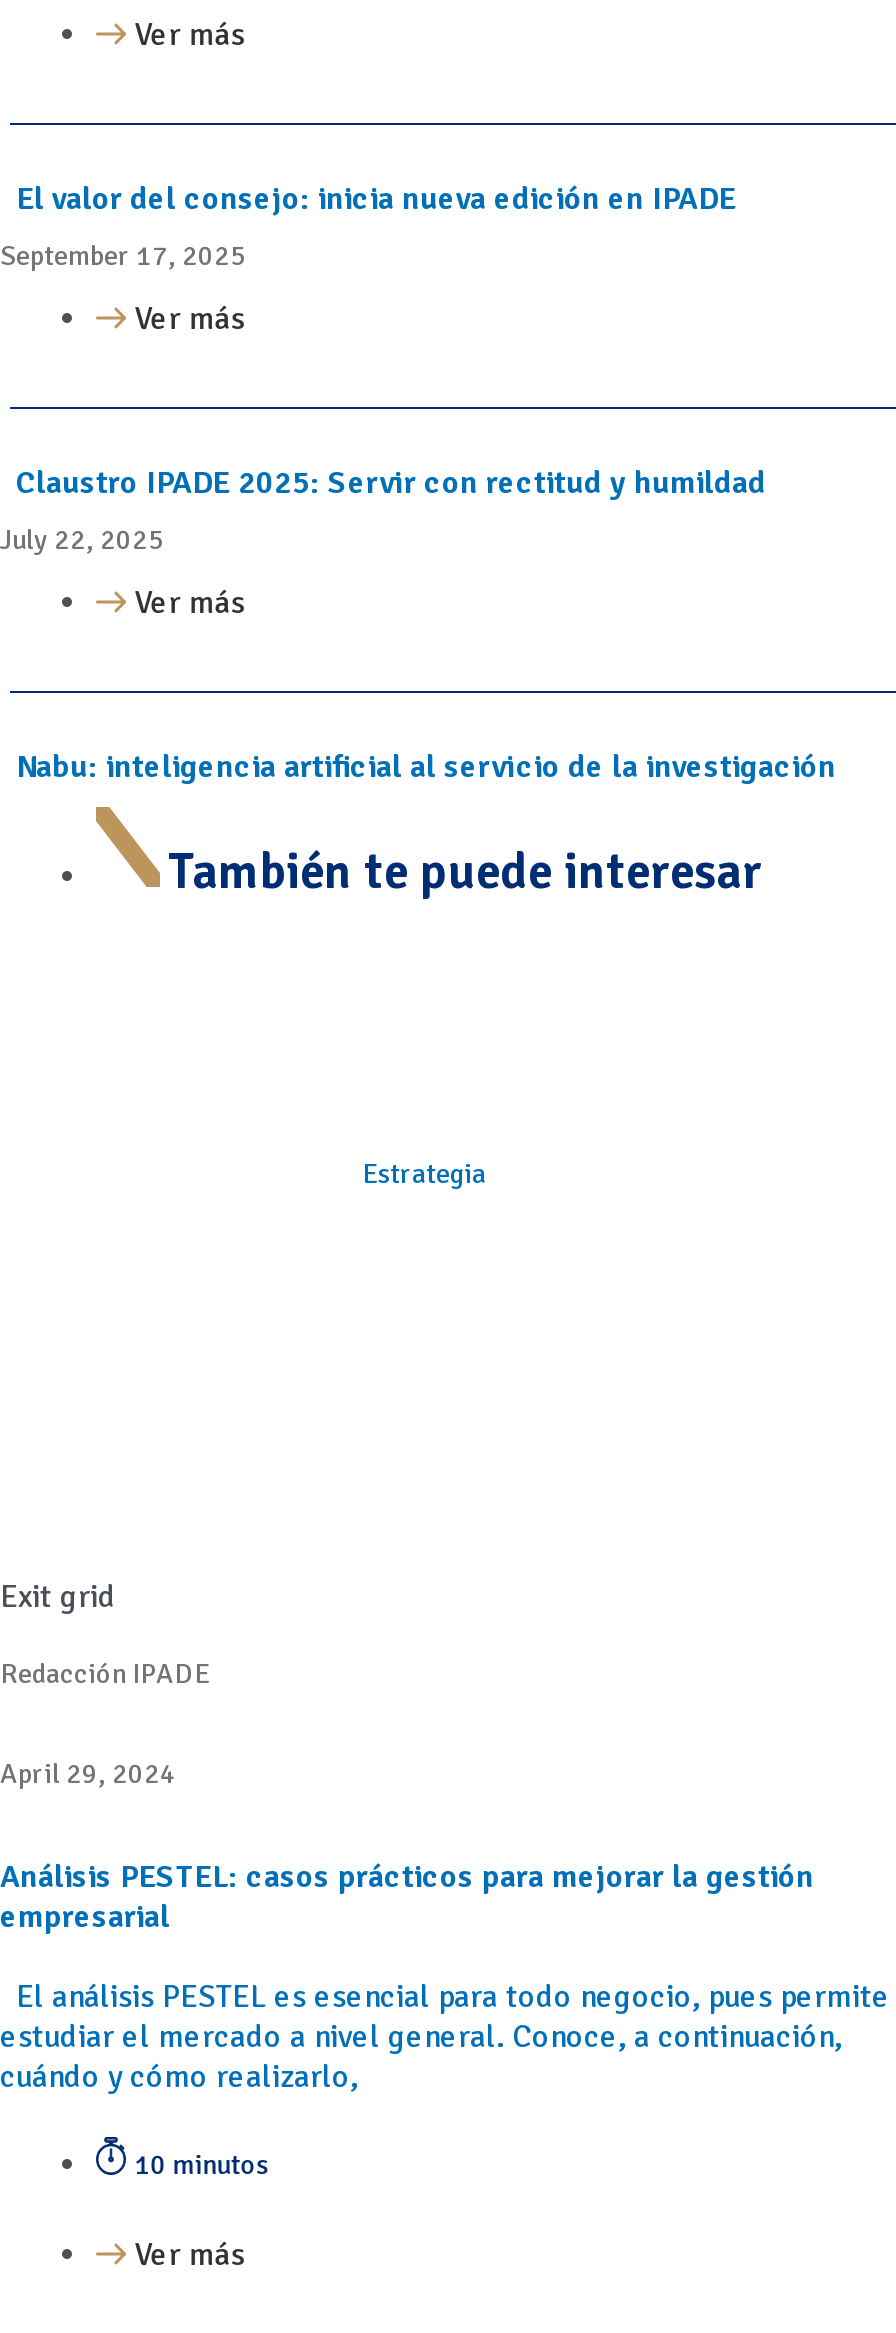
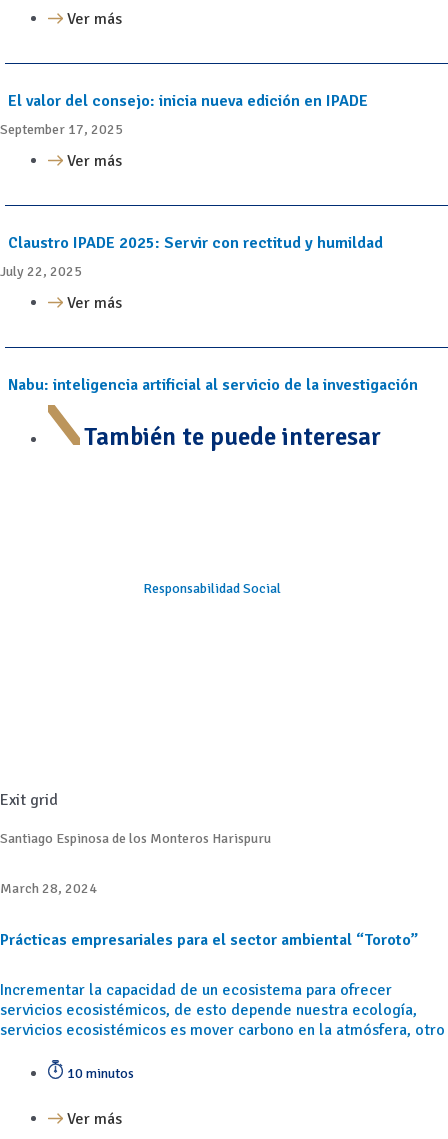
- Estrategia
+ Responsabilidad Social

- Redacción IPADE
+ Santiago Espinosa de los Monteros Harispuru

- April 29, 2024
+ March 28, 2024

- Análisis PESTEL: casos prácticos para mejorar la gestión
- empresarial
+ Prácticas empresariales para el sector ambiental “Toroto”

- El análisis PESTEL es esencial para todo negocio, pues permite
- estudiar el mercado a nivel general. Conoce, a continuación,
- cuándo y cómo realizarlo,
+ Incrementar la capacidad de un ecosistema para ofrecer
+ servicios ecosistémicos, de esto depende nuestra ecología,
+ servicios ecosistémicos es mover carbono en la atmósfera, otro
